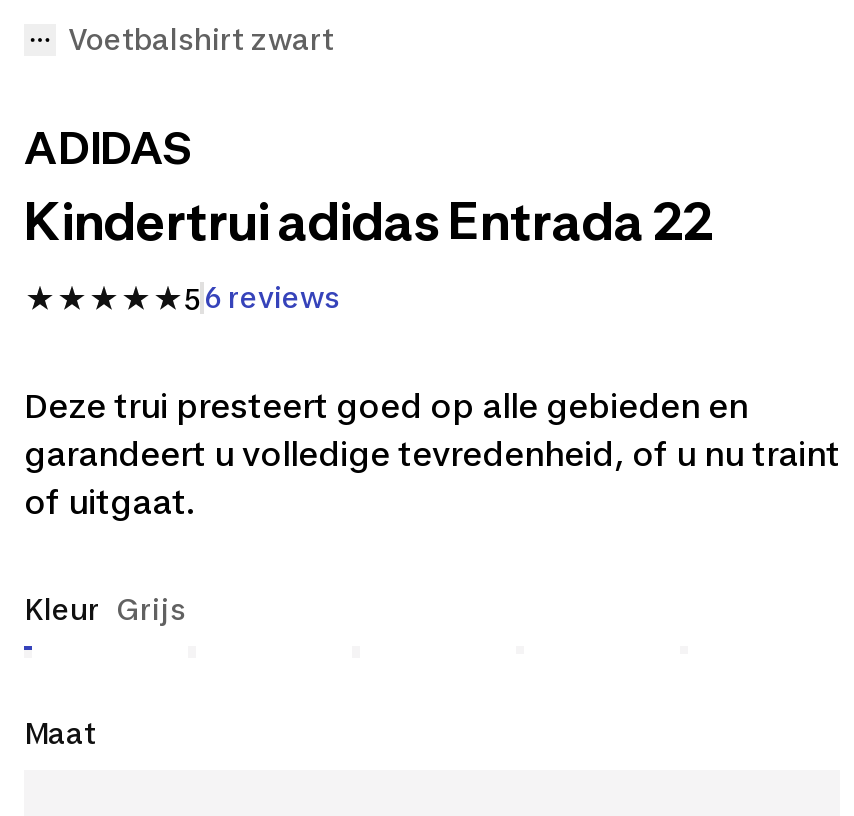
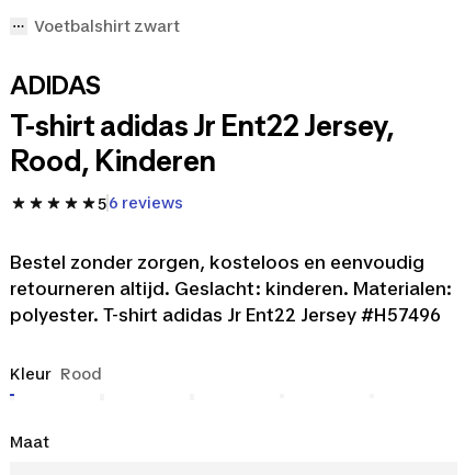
- Kindertrui adidas Entrada 22
+ T-shirt adidas Jr Ent22 Jersey,
+ Rood, Kinderen

- Deze trui presteert goed op alle gebieden en
- garandeert u volledige tevredenheid, of u nu traint
- of uitgaat.
+ Bestel zonder zorgen, kosteloos en eenvoudig
+ retourneren altijd. Geslacht: kinderen. Materialen:
+ polyester. T-shirt adidas Jr Ent22 Jersey #H57496

- Kleur Grijs
+ Kleur Rood
